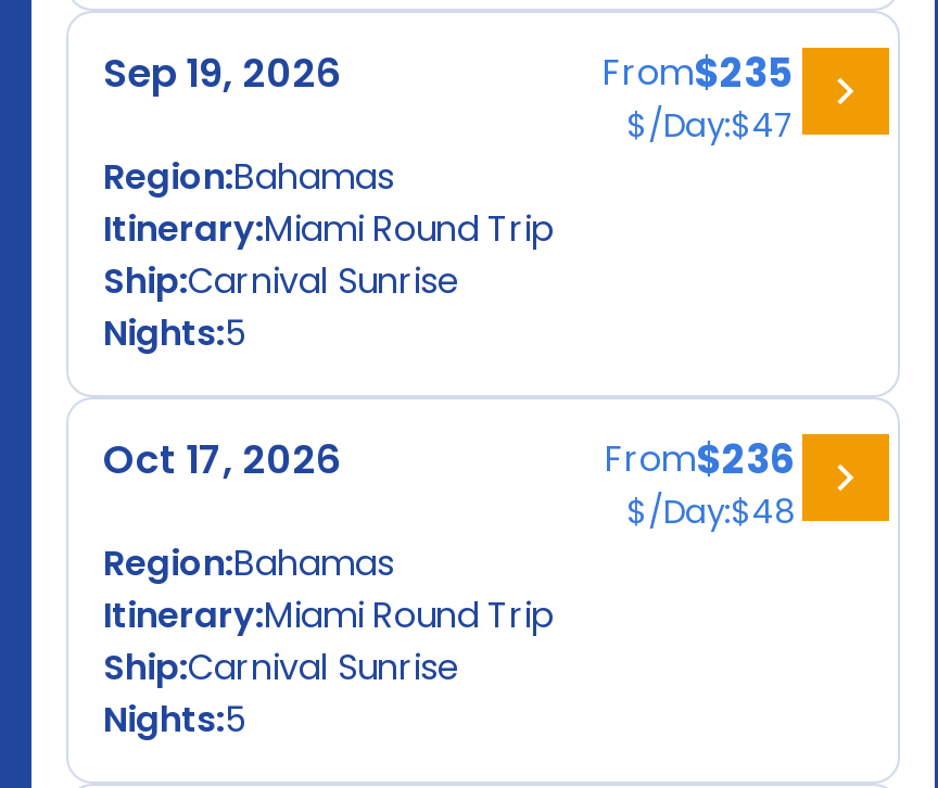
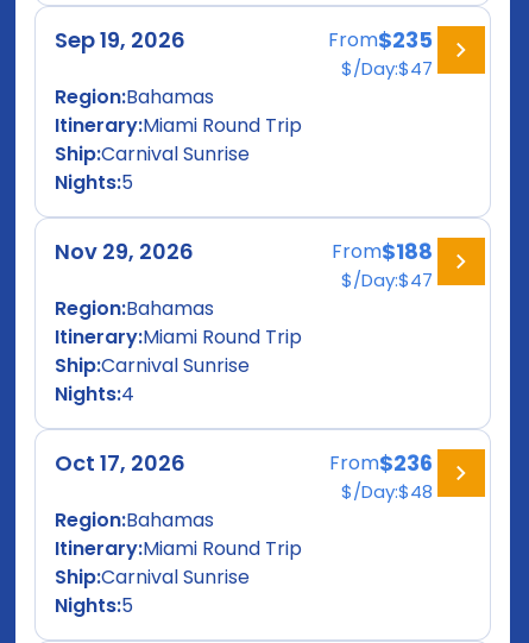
+ Nov 29, 2026
+ Region:Bahamas
+ Itinerary:Miami Round Trip
+ Ship:Carnival Sunrise
+ Nights:4

+ From$188
+ $/Day:$47
